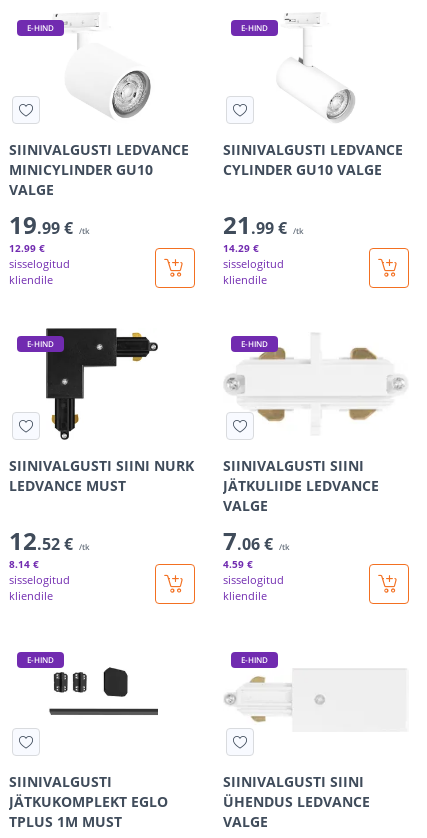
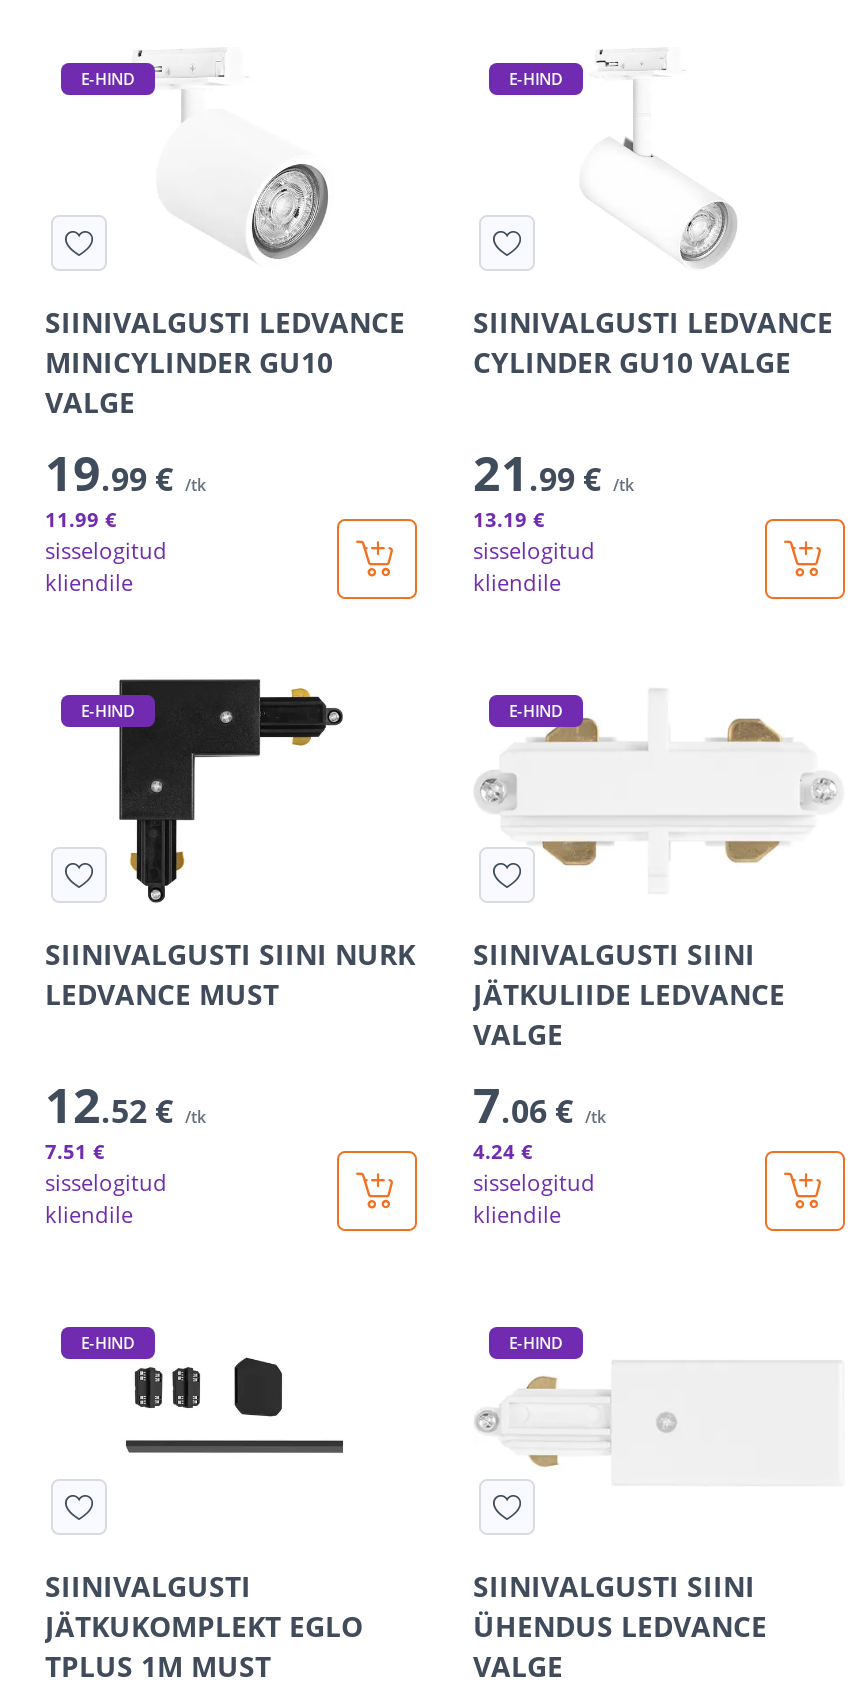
- 12.99 €
+ 11.99 €

- 14.29 €
+ 13.19 €

- 8.14 €
+ 7.51 €

- 4.59 €
+ 4.24 €
